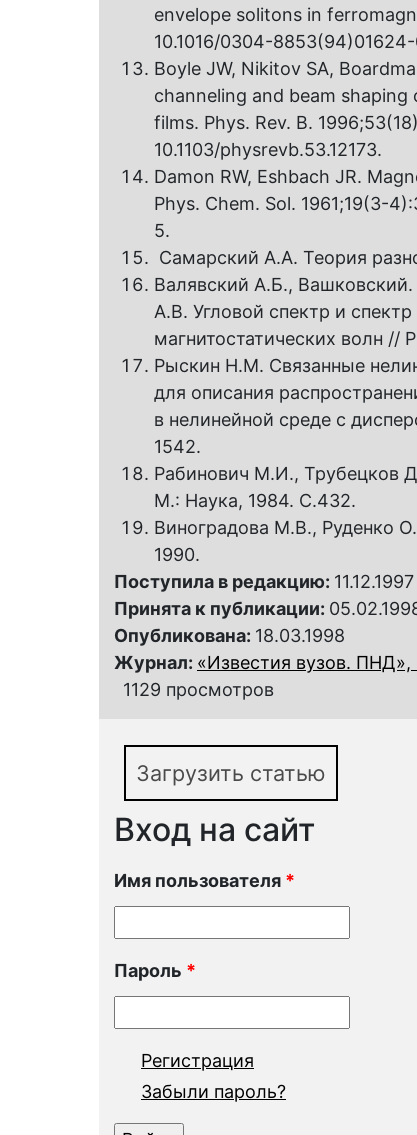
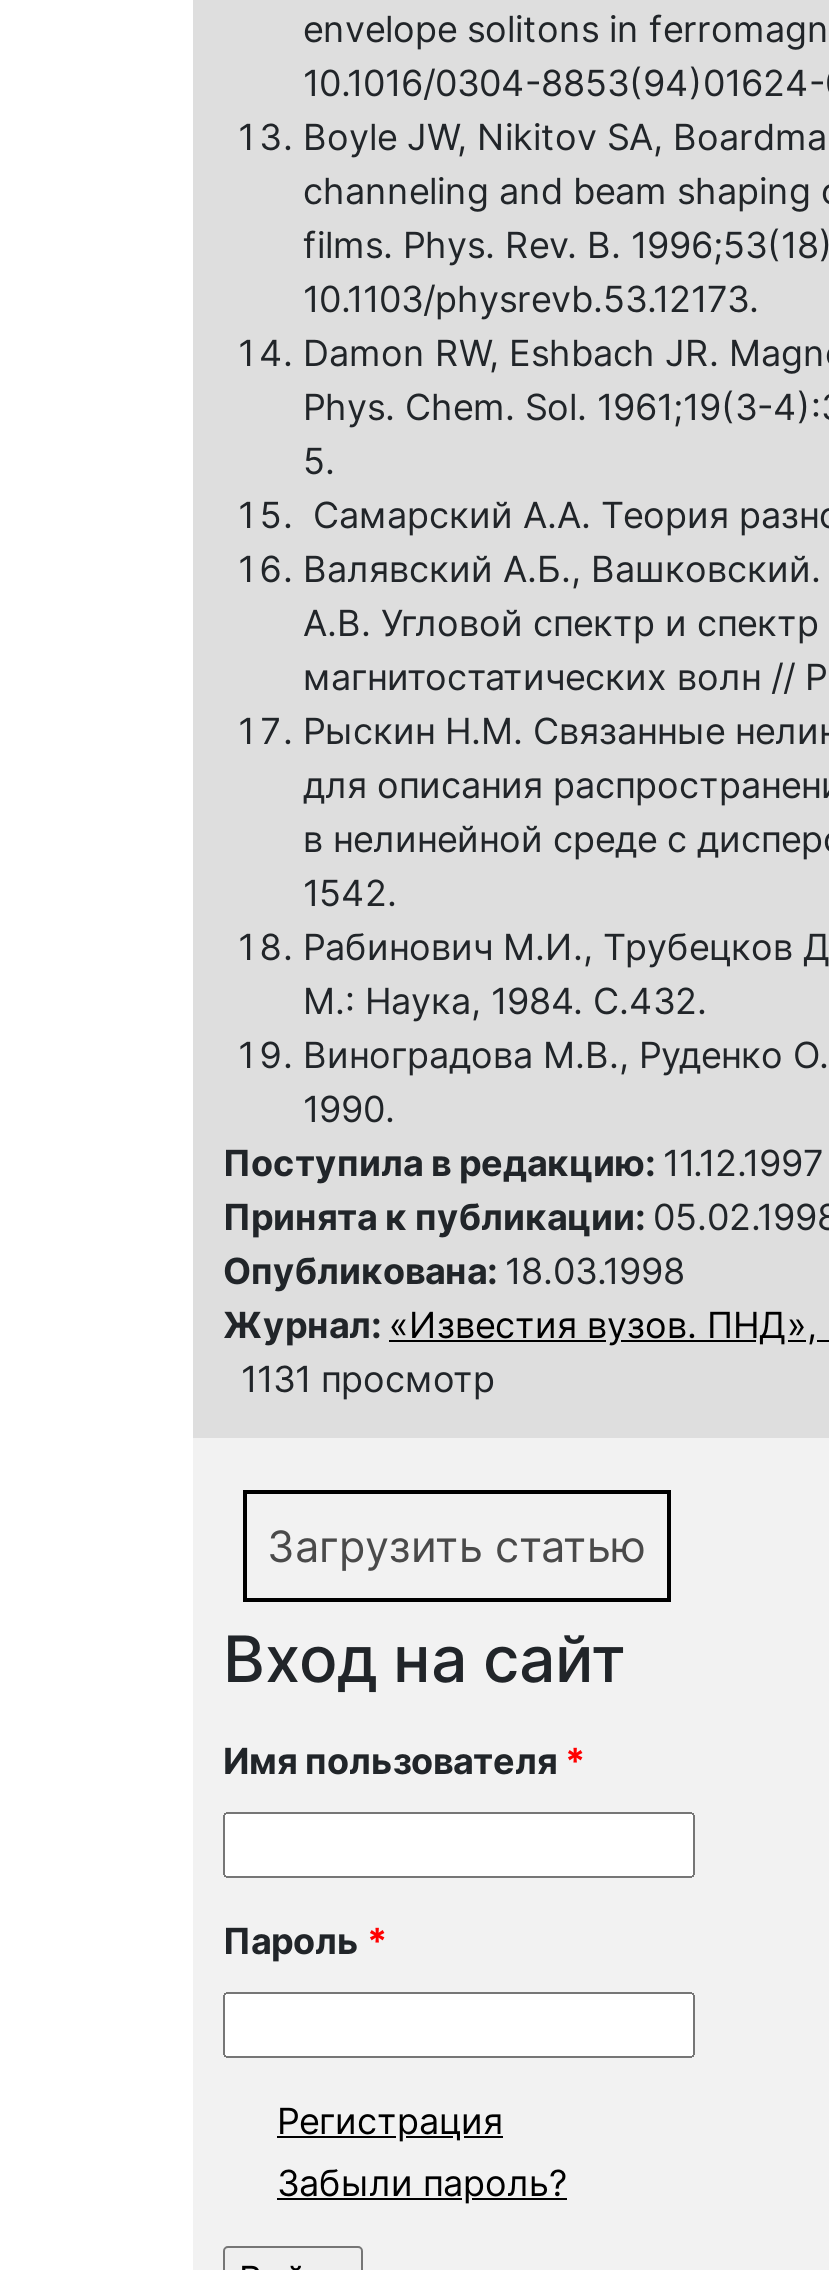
- 1129 просмотров
+ 1131 просмотр
